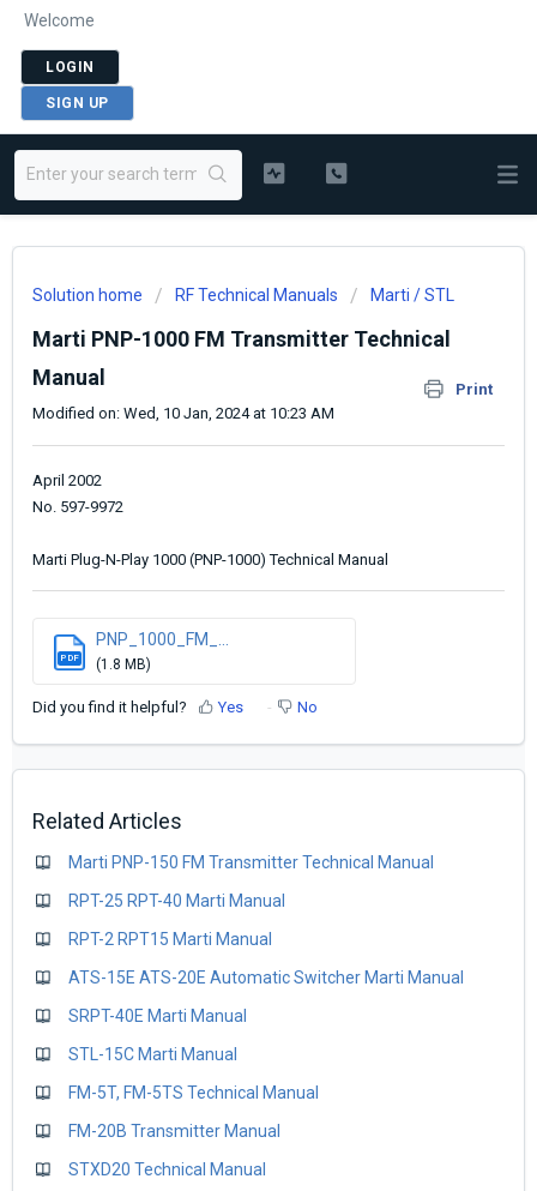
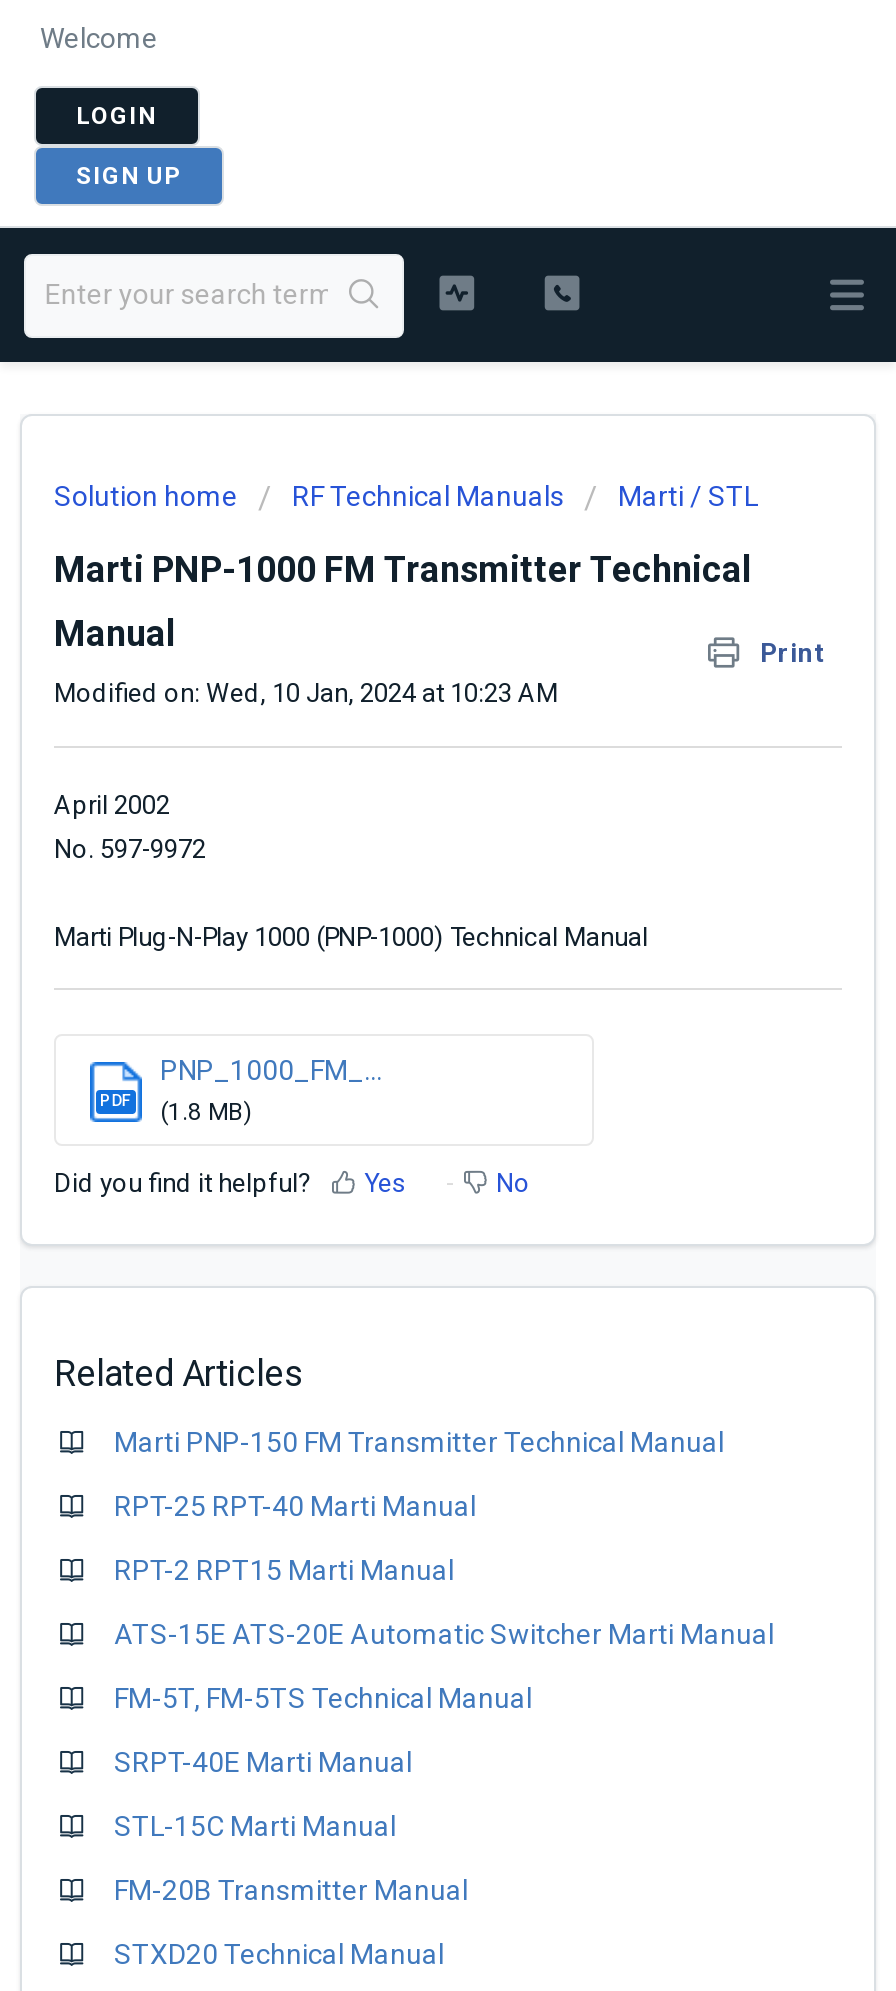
moved down: SRPT-40E Marti Manual | STL-15C Marti Manual

moved up: FM-5T, FM-5TS Technical Manual
